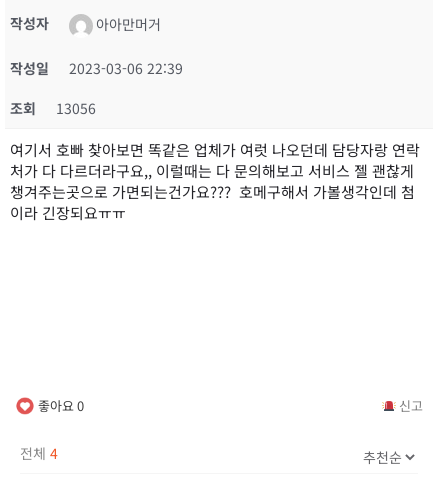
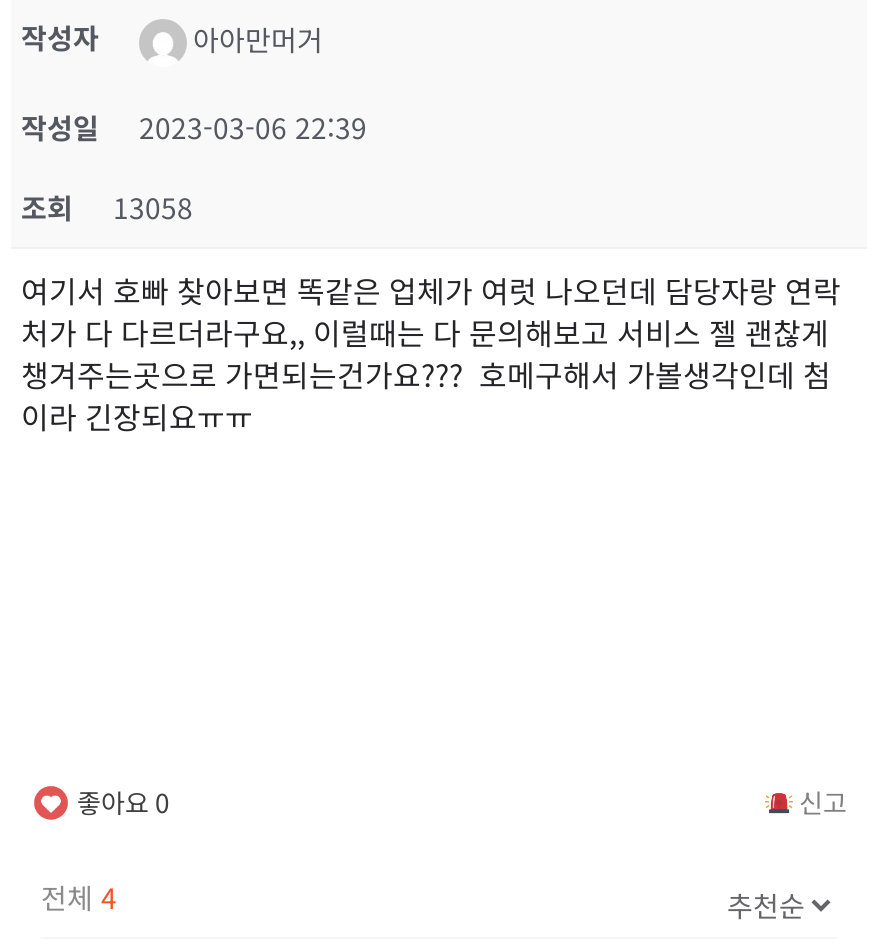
- 조회 13056
+ 조회 13058
